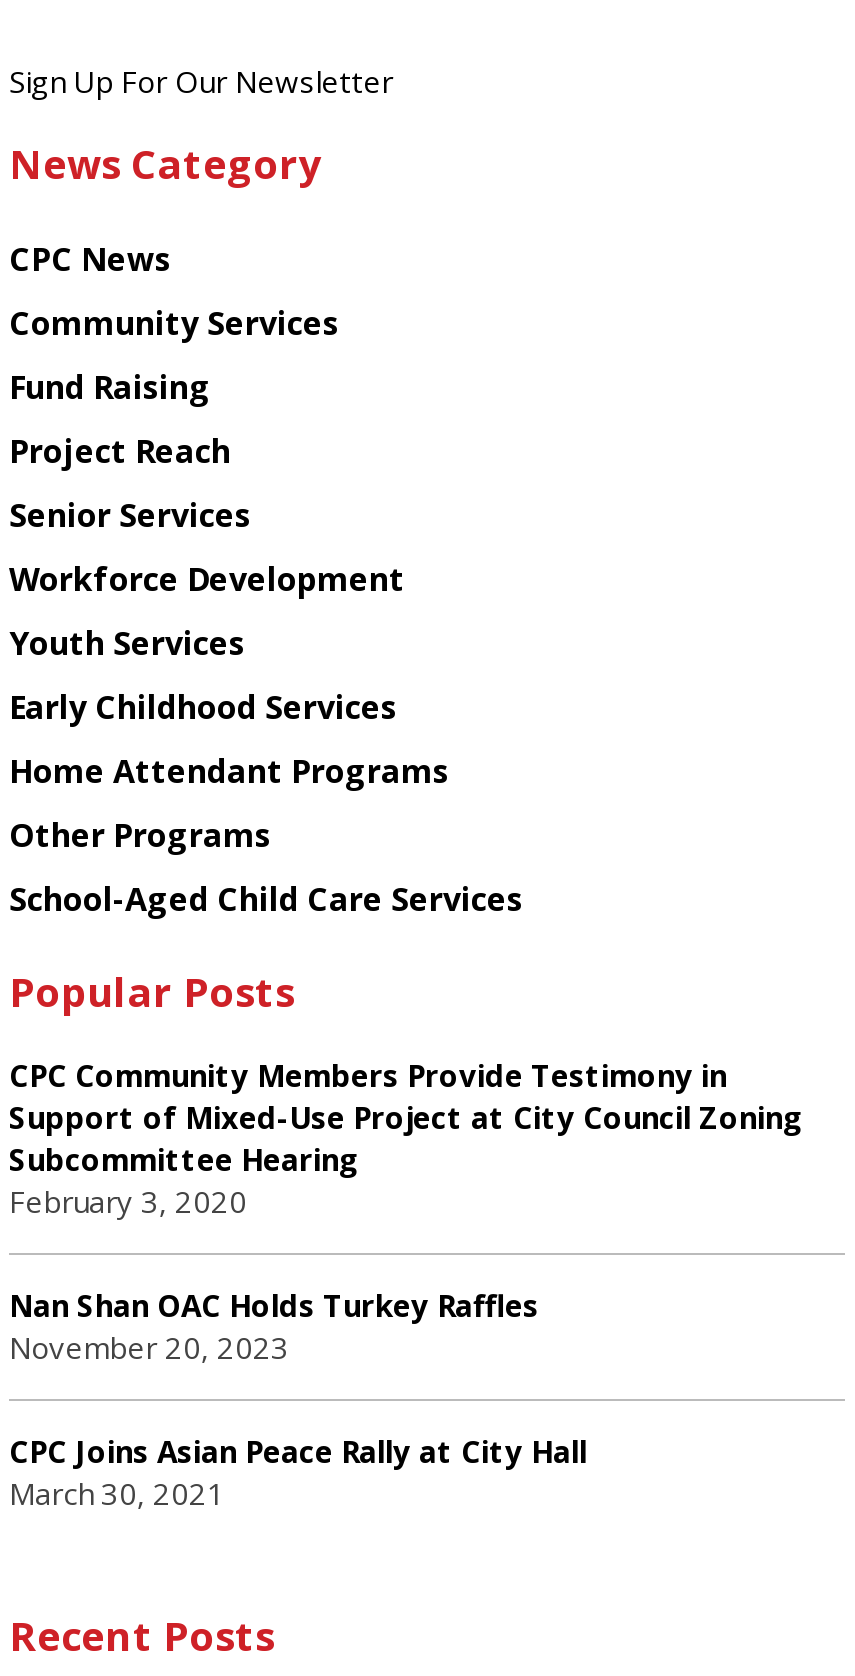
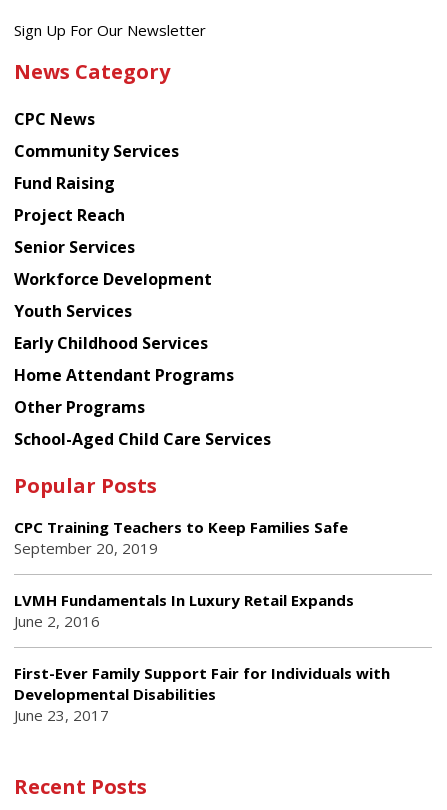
- CPC Community Members Provide Testimony in
- Support of Mixed-Use Project at City Council Zoning
- Subcommittee Hearing
- February 3, 2020
+ CPC Training Teachers to Keep Families Safe
+ September 20, 2019

- Nan Shan OAC Holds Turkey Raffles
- November 20, 2023
+ LVMH Fundamentals In Luxury Retail Expands
+ June 2, 2016

- CPC Joins Asian Peace Rally at City Hall
- March 30, 2021
+ First-Ever Family Support Fair for Individuals with
+ Developmental Disabilities
+ June 23, 2017
